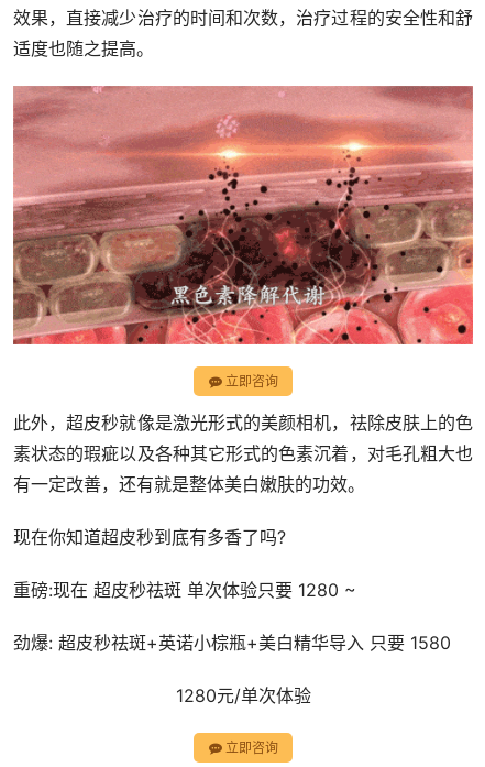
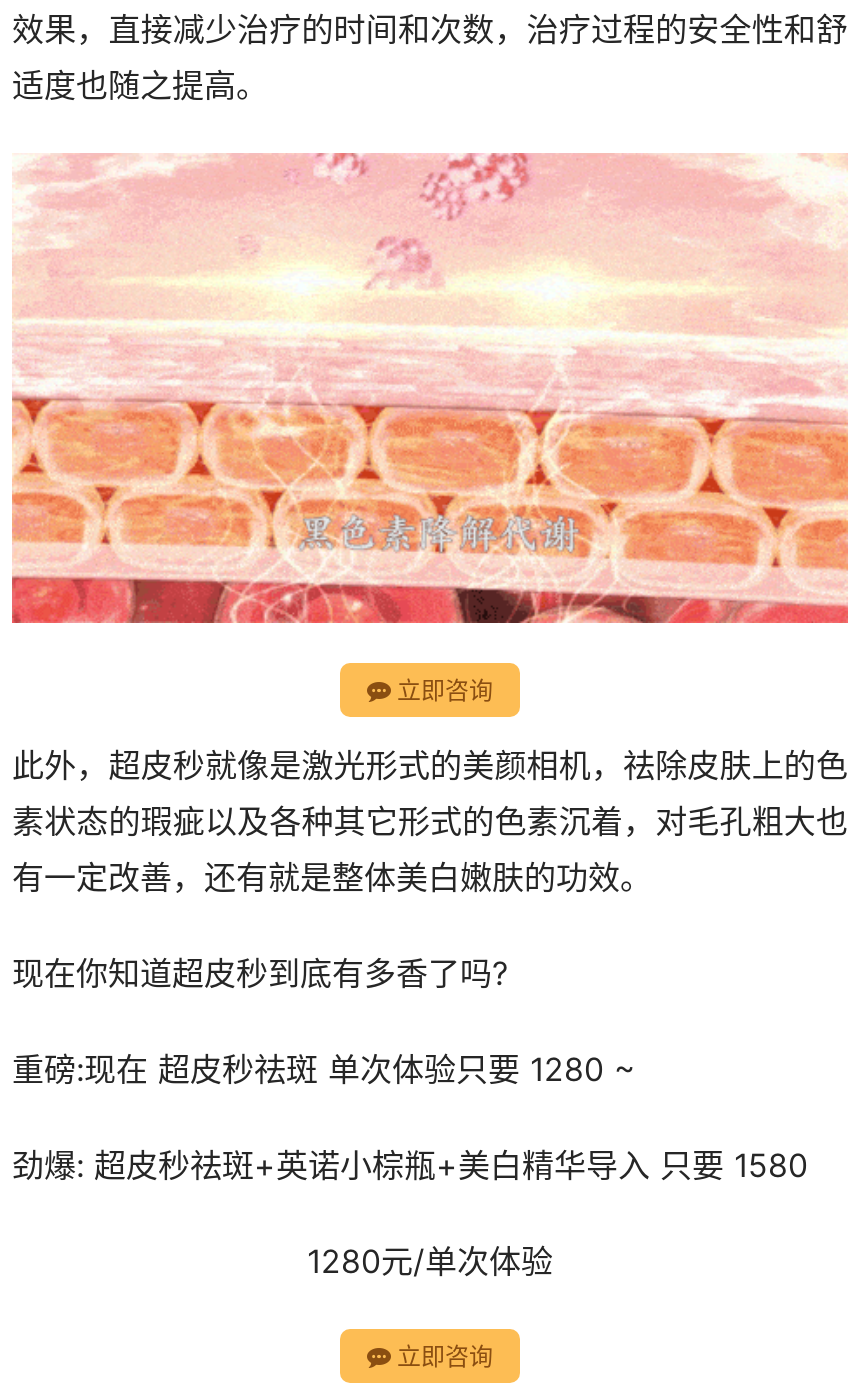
- [image]
+ [image]
